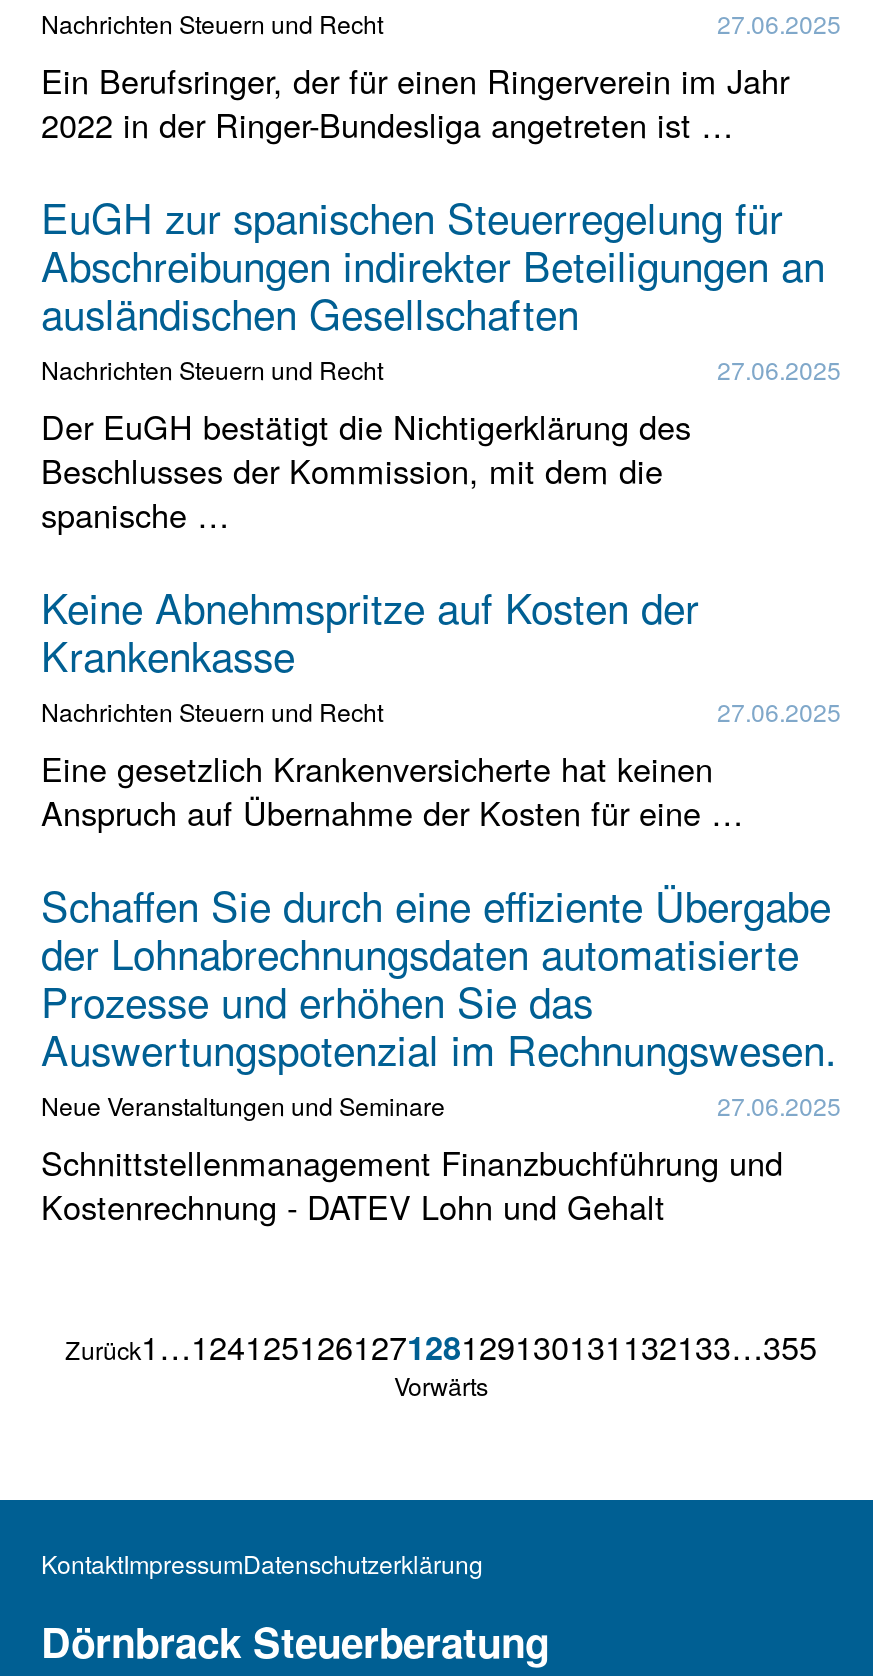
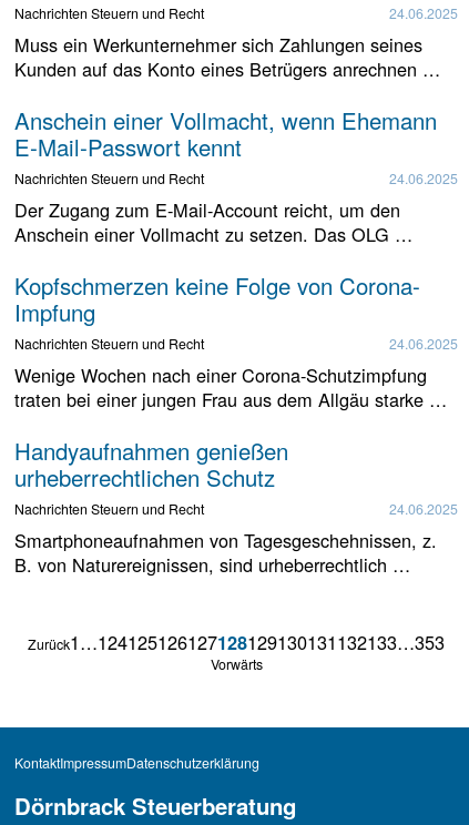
- 27.06.2025
- Ein Berufsringer, der für einen Ringerverein im Jahr
- 2022 in der Ringer-Bundesliga angetreten ist …
+ 24.06.2025
+ Muss ein Werkunternehmer sich Zahlungen seines
+ Kunden auf das Konto eines Betrügers anrechnen …

- EuGH zur spanischen Steuerregelung für
- Abschreibungen indirekter Beteiligungen an
- ausländischen Gesellschaften
+ Anschein einer Vollmacht, wenn Ehemann
+ E-Mail-Passwort kennt

- 27.06.2025
- Der EuGH bestätigt die Nichtigerklärung des
- Beschlusses der Kommission, mit dem die
- spanische …
+ 24.06.2025
+ Der Zugang zum E-Mail-Account reicht, um den
+ Anschein einer Vollmacht zu setzen. Das OLG …

- Keine Abnehmspritze auf Kosten der
- Krankenkasse
+ Kopfschmerzen keine Folge von Corona-
+ Impfung

- 27.06.2025
- Eine gesetzlich Krankenversicherte hat keinen
- Anspruch auf Übernahme der Kosten für eine …
+ 24.06.2025
+ Wenige Wochen nach einer Corona-Schutzimpfung
+ traten bei einer jungen Frau aus dem Allgäu starke …

- Schaffen Sie durch eine effiziente Übergabe
- der Lohnabrechnungsdaten automatisierte
- Prozesse und erhöhen Sie das
- Auswertungspotenzial im Rechnungswesen.
- Neue Veranstaltungen und Seminare
- 27.06.2025
- Schnittstellenmanagement Finanzbuchführung und
- Kostenrechnung - DATEV Lohn und Gehalt
+ Handyaufnahmen genießen
+ urheberrechtlichen Schutz
+ Nachrichten Steuern und Recht
+ 24.06.2025
+ Smartphoneaufnahmen von Tagesgeschehnissen, z.
+ B. von Naturereignissen, sind urheberrechtlich …

- Zurück1 …124125126127128129130131 132133…355
+ Zurück1 …124125126127128129130131 132133…353
